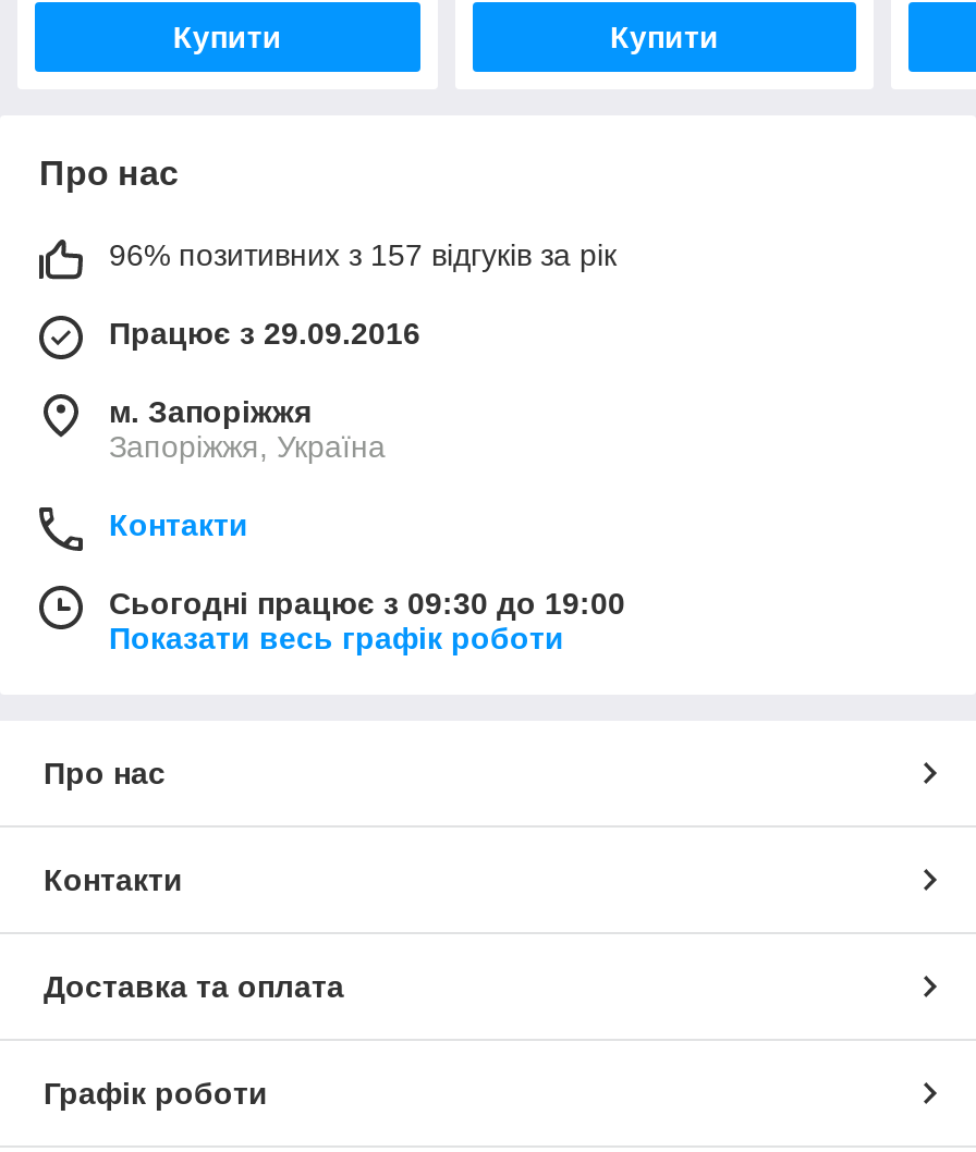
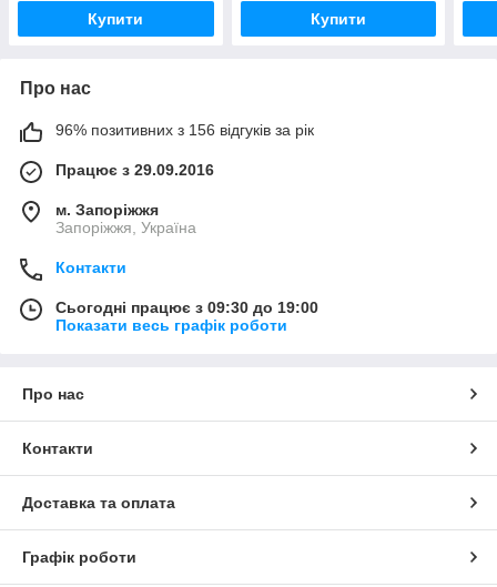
- 96% позитивних з 157 відгуків за рік
+ 96% позитивних з 156 відгуків за рік
